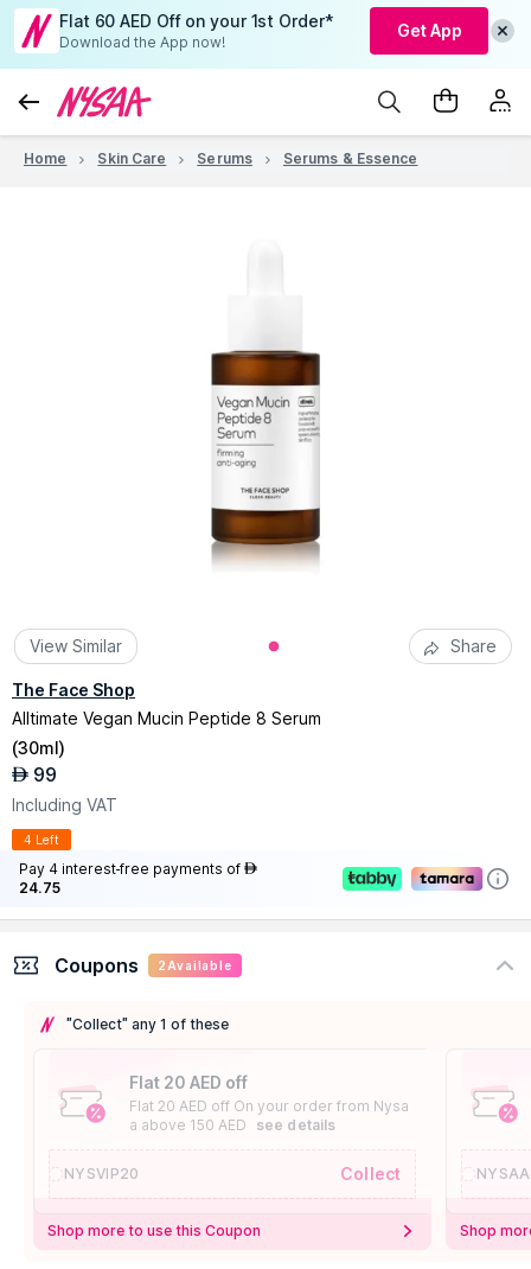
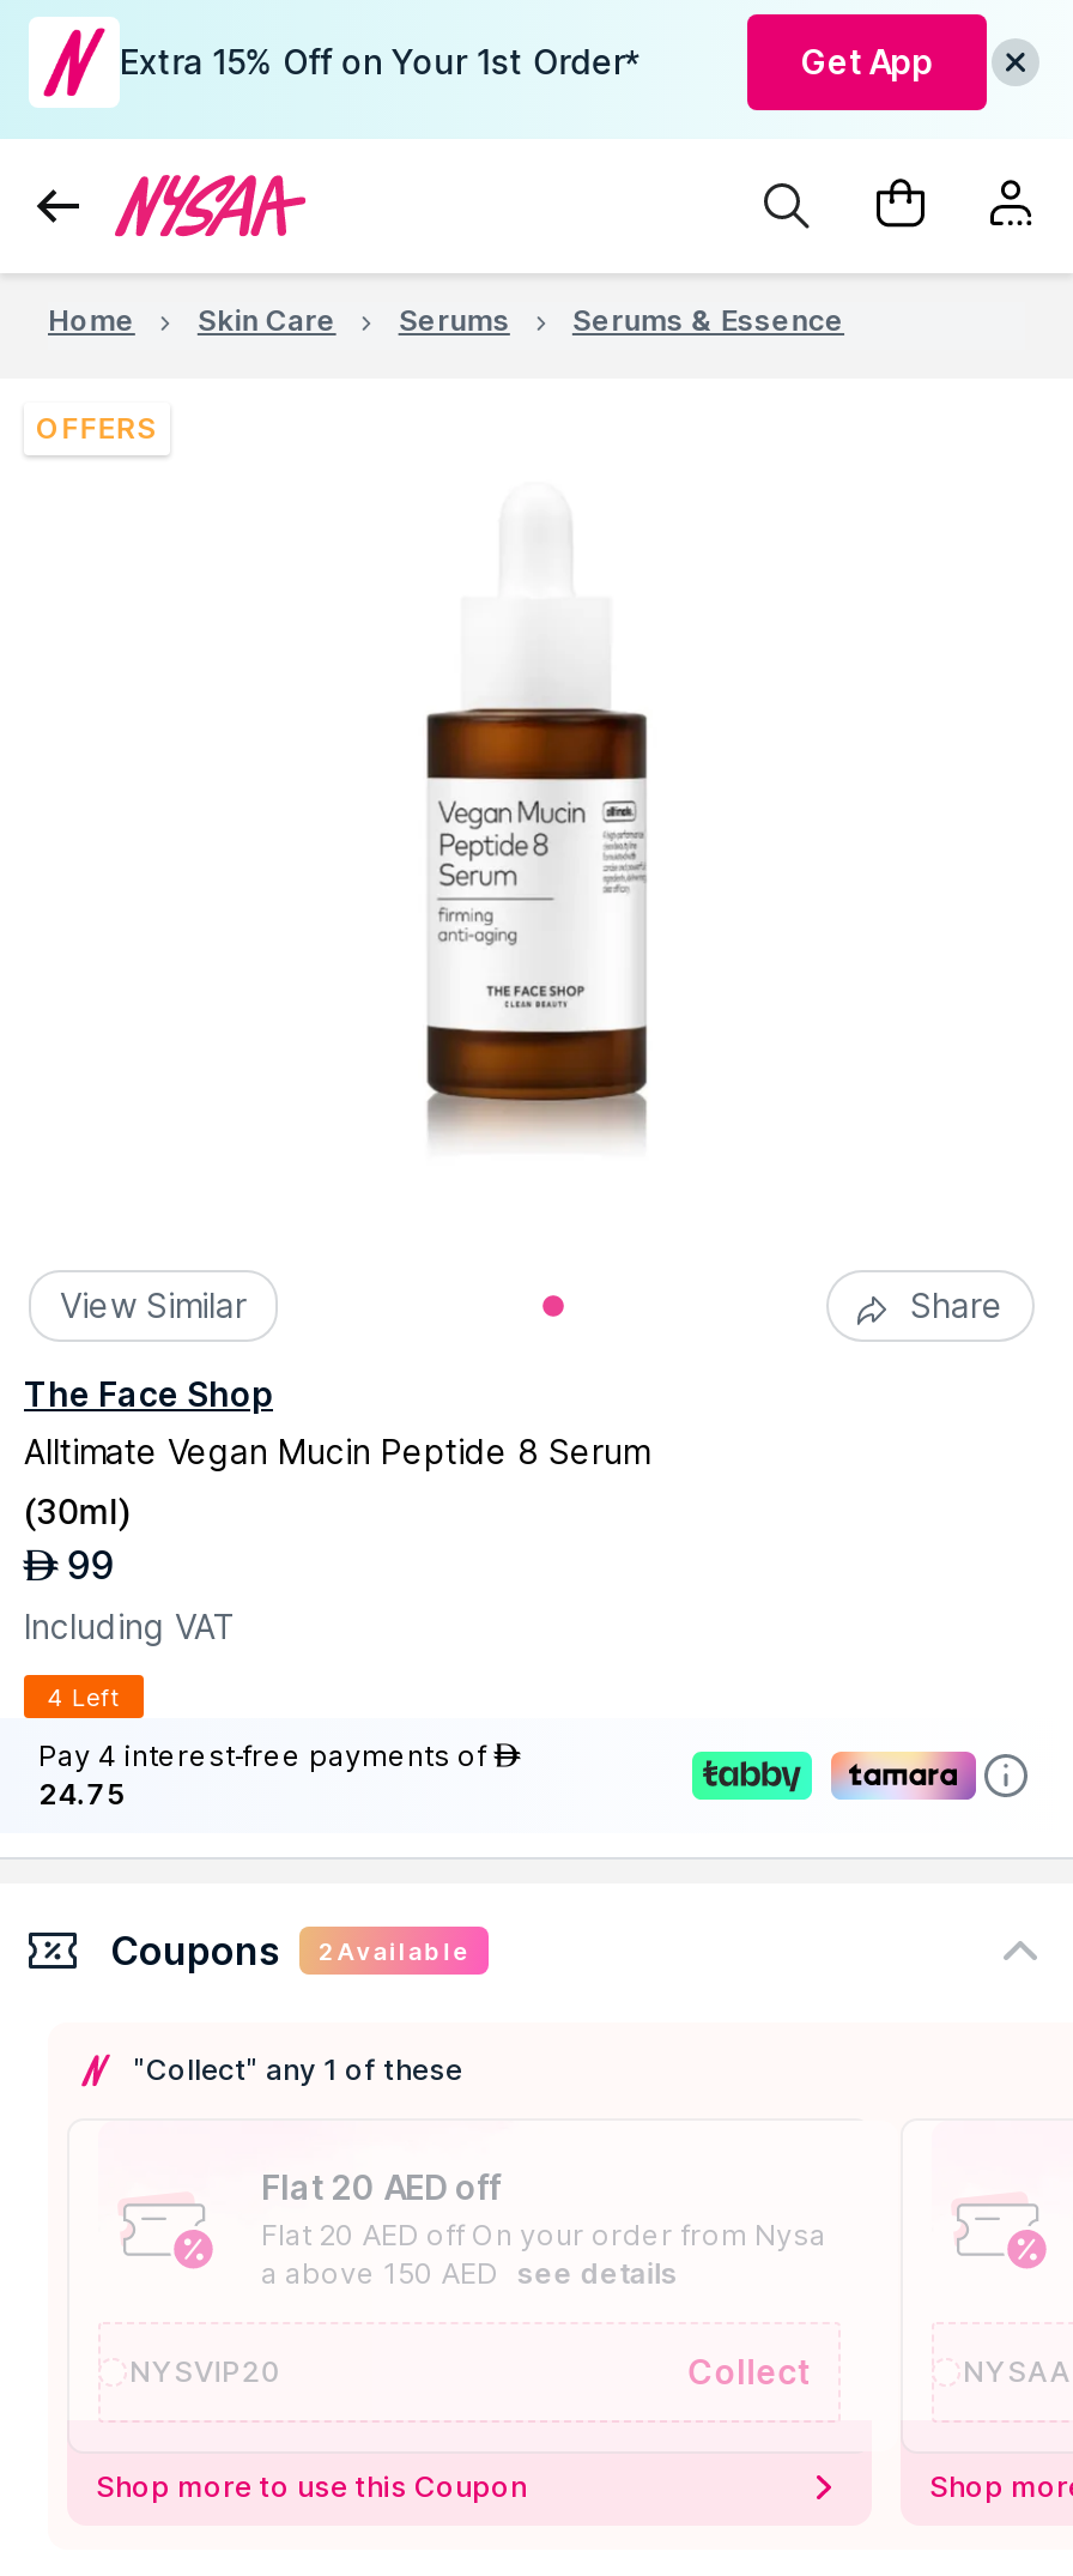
- Flat 60 AED Off on your 1st Order*
- Download the App now!
+ Extra 15% Off on Your 1st Order*

+ OFFERS
